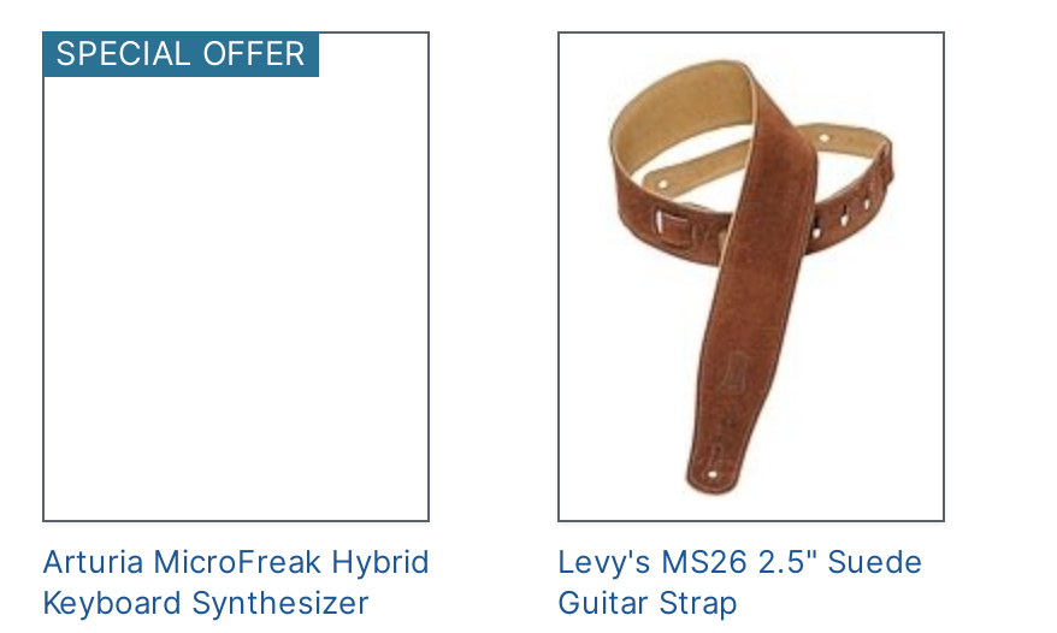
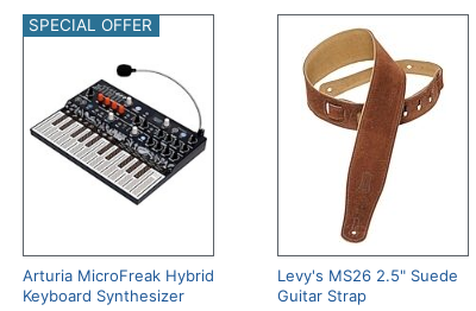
+ [image]
